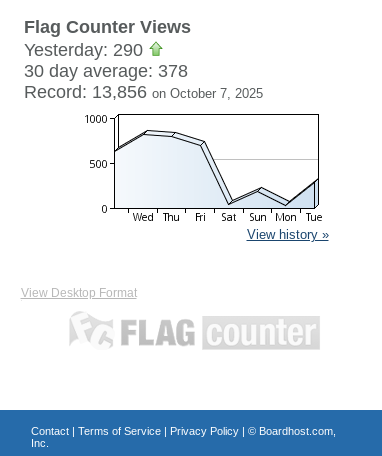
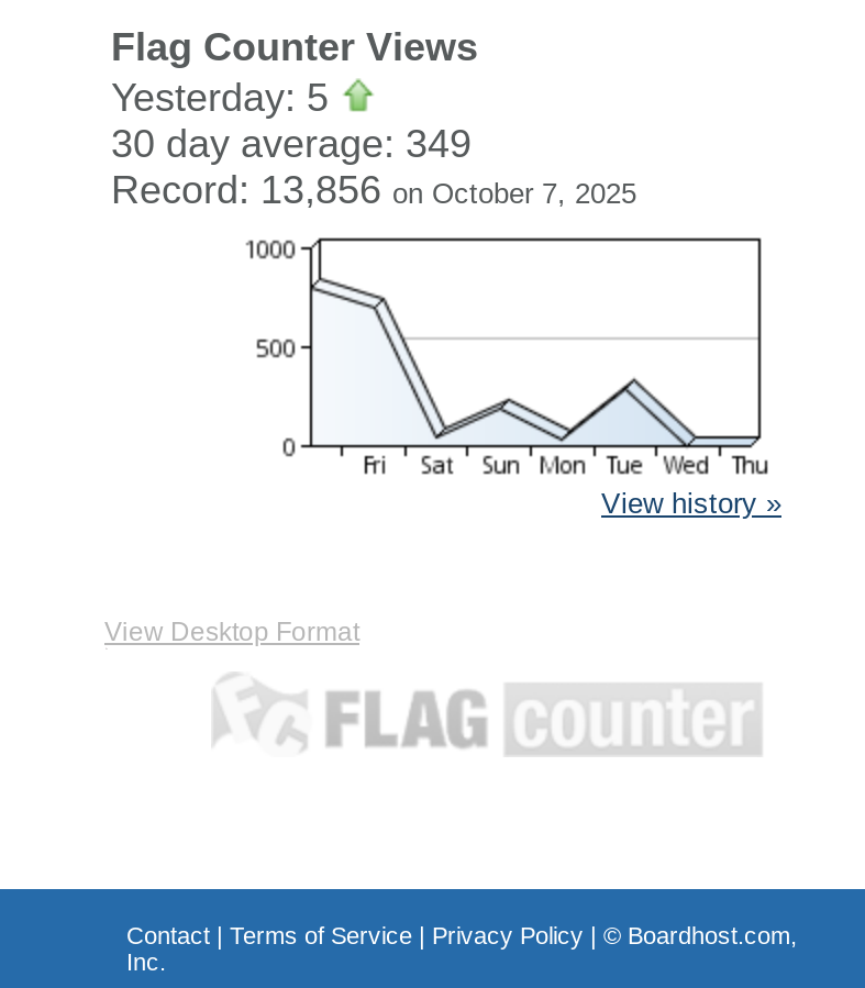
- Yesterday: 290
+ Yesterday: 5

- 30 day average: 378
+ 30 day average: 349

- [image]
+ [image]
